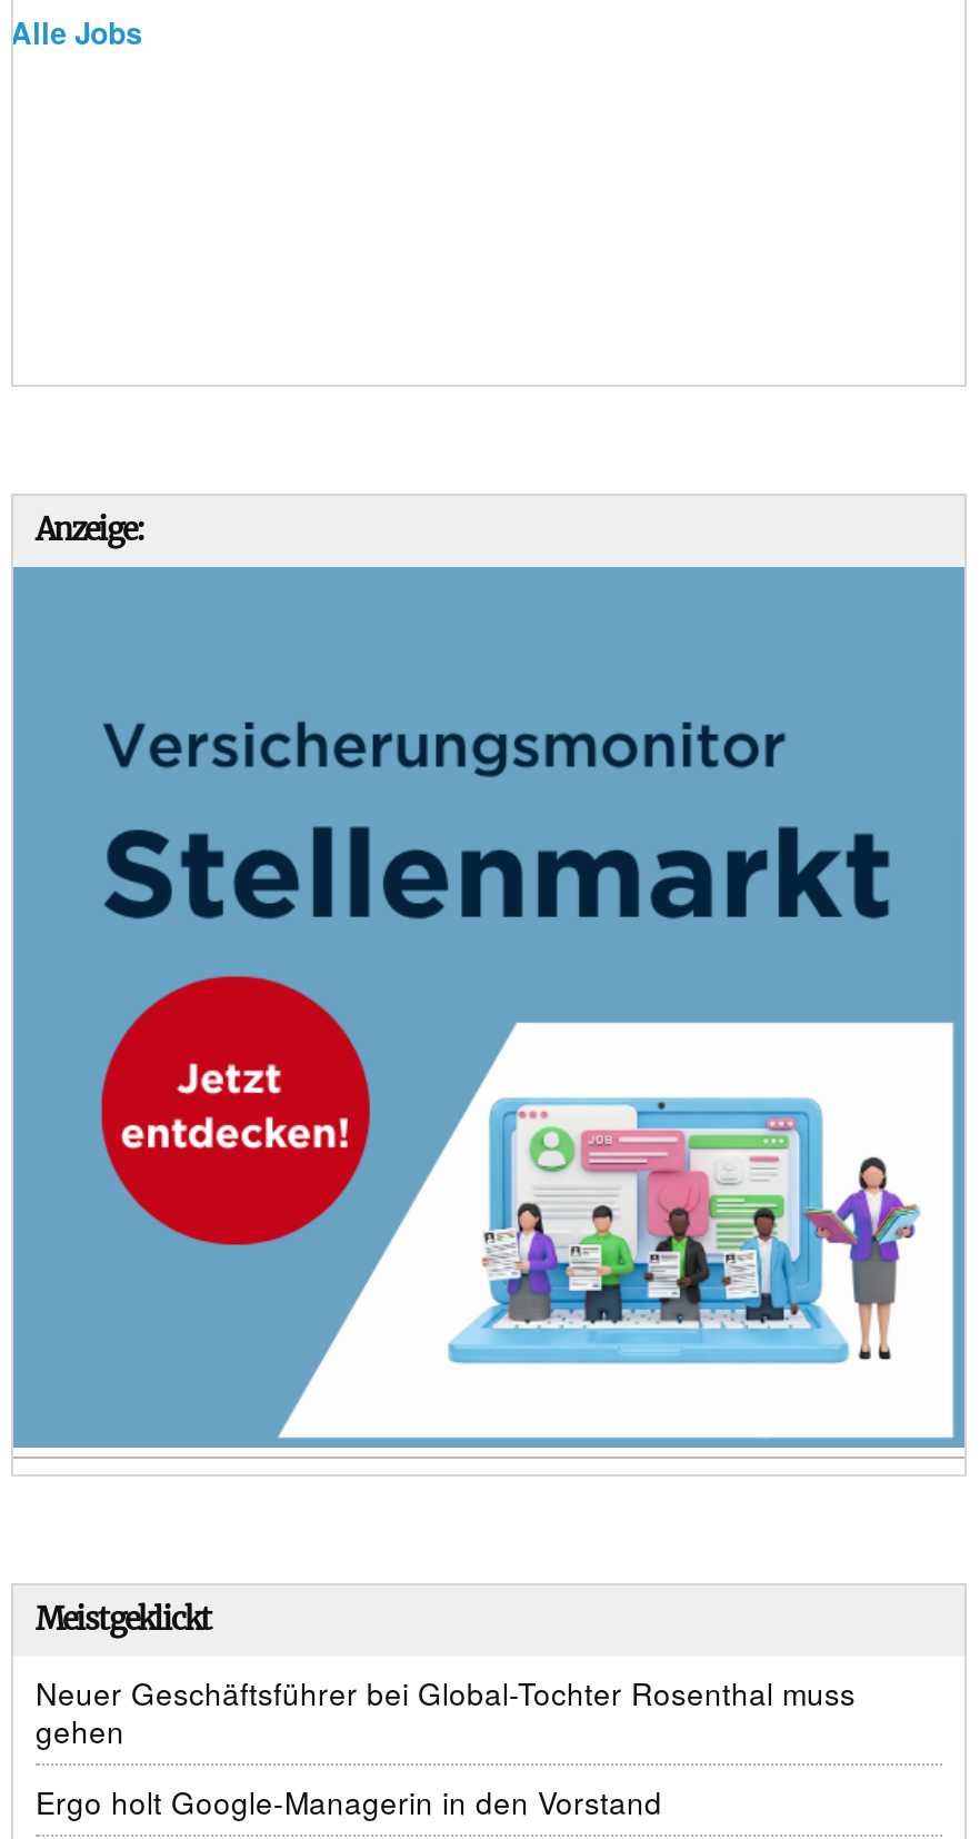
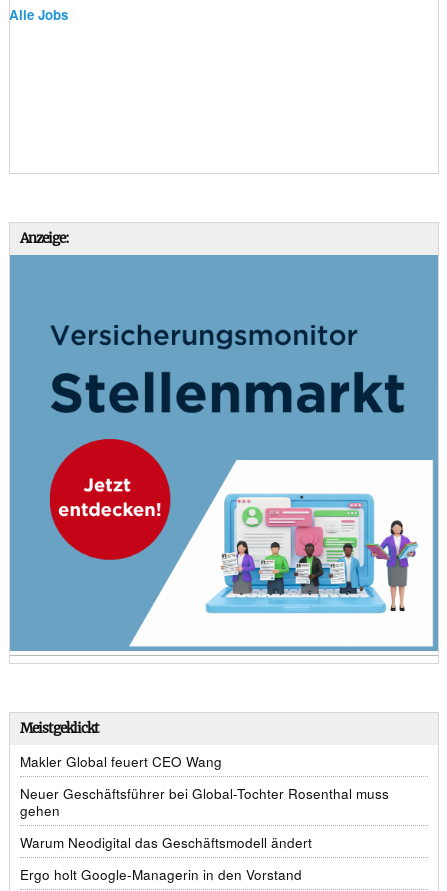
+ Makler Global feuert CEO Wang

+ Warum Neodigital das Geschäftsmodell ändert
